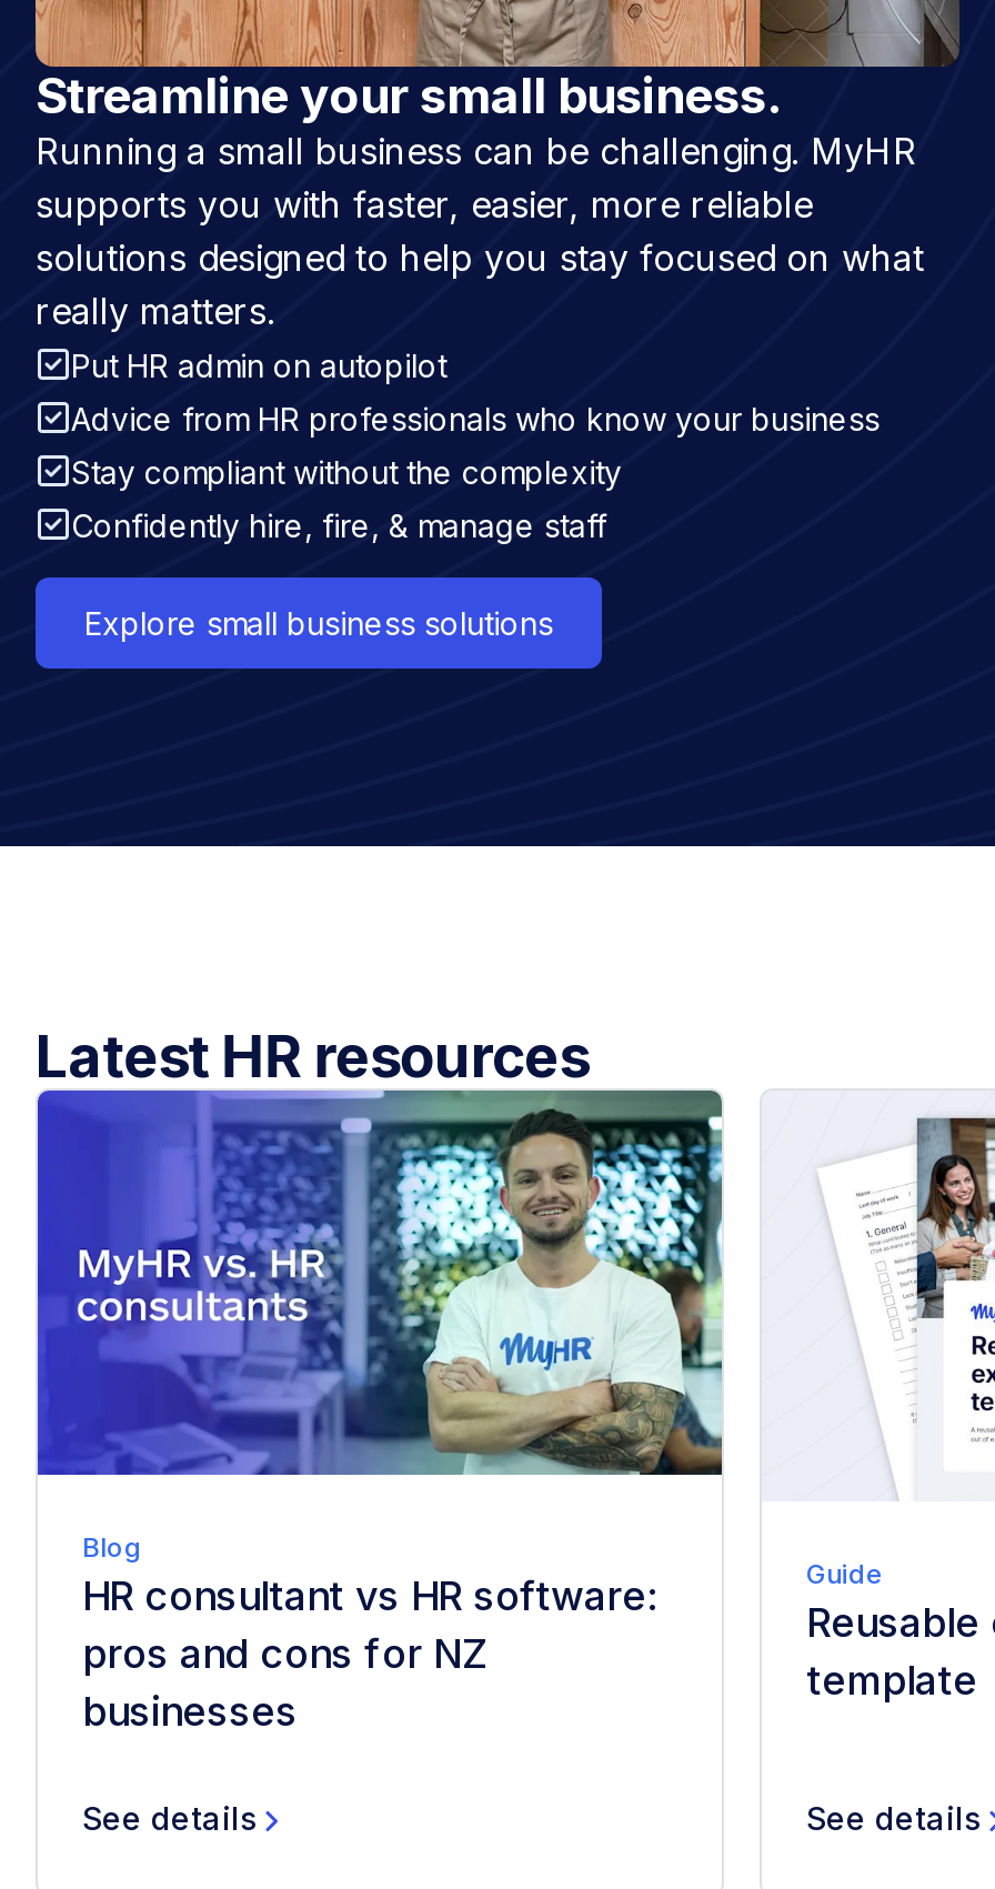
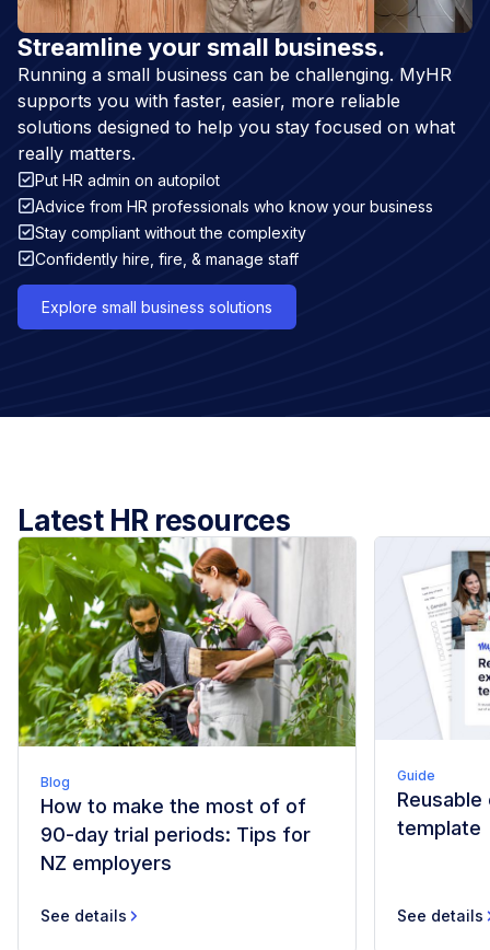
- [image]
+ [image]

- HR consultant vs HR software:
- pros and cons for NZ
- businesses
+ How to make the most of of
+ 90-day trial periods: Tips for
+ NZ employers
